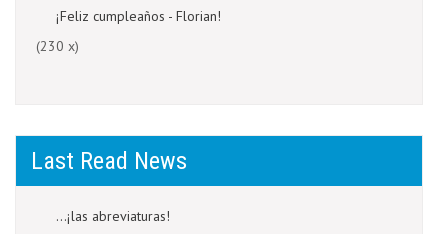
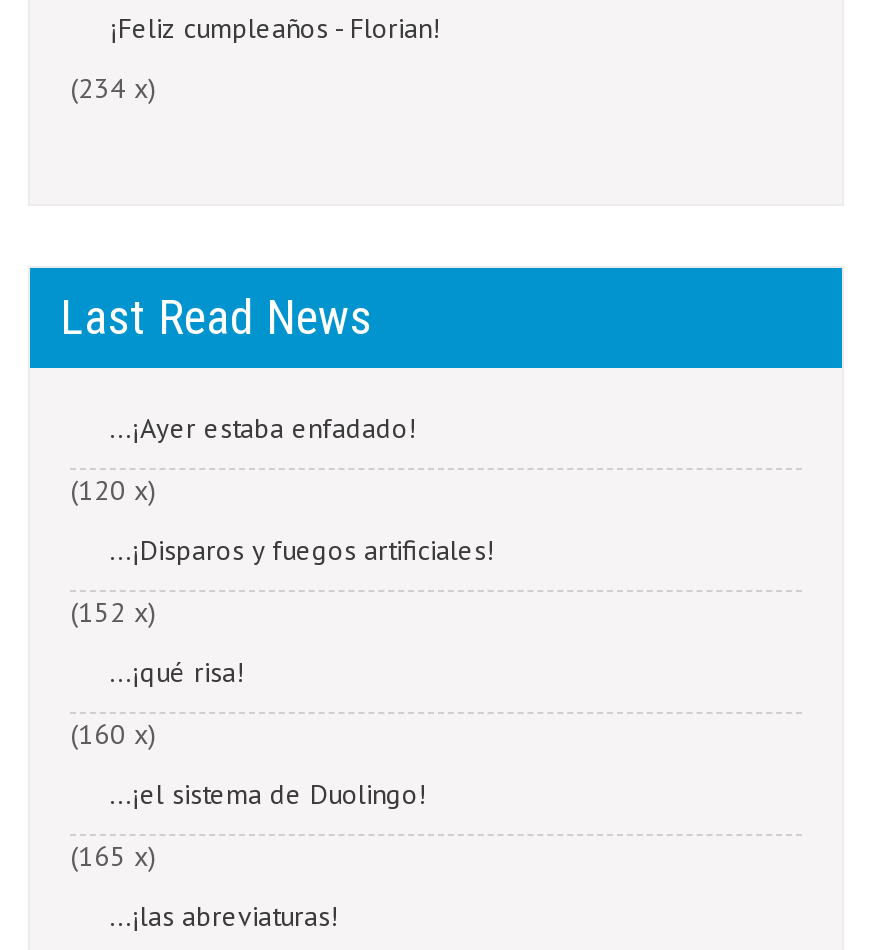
- (230 x)
+ (234 x)

+ ...¡Ayer estaba enfadado!
+ (120 x)
+ ...¡Disparos y fuegos artificiales!
+ (152 x)
+ ...¡qué risa!
+ (160 x)
+ ...¡el sistema de Duolingo!
+ (165 x)
